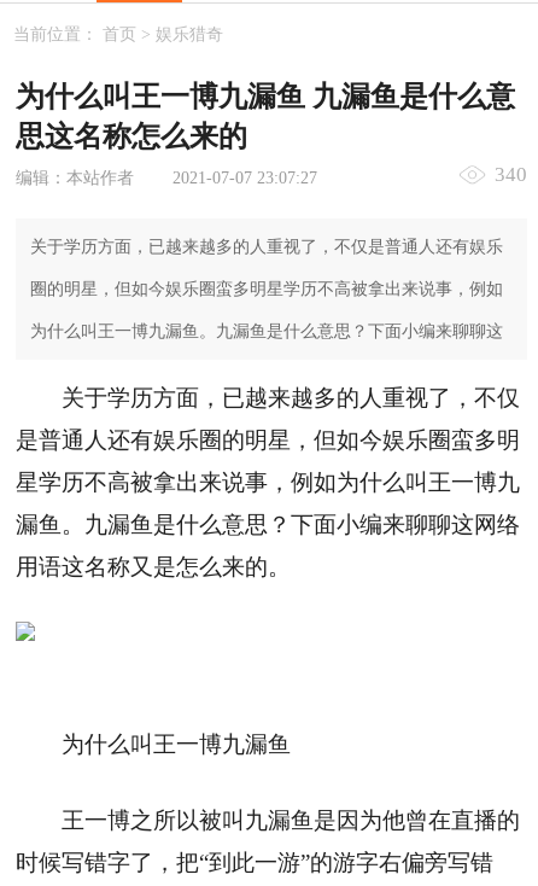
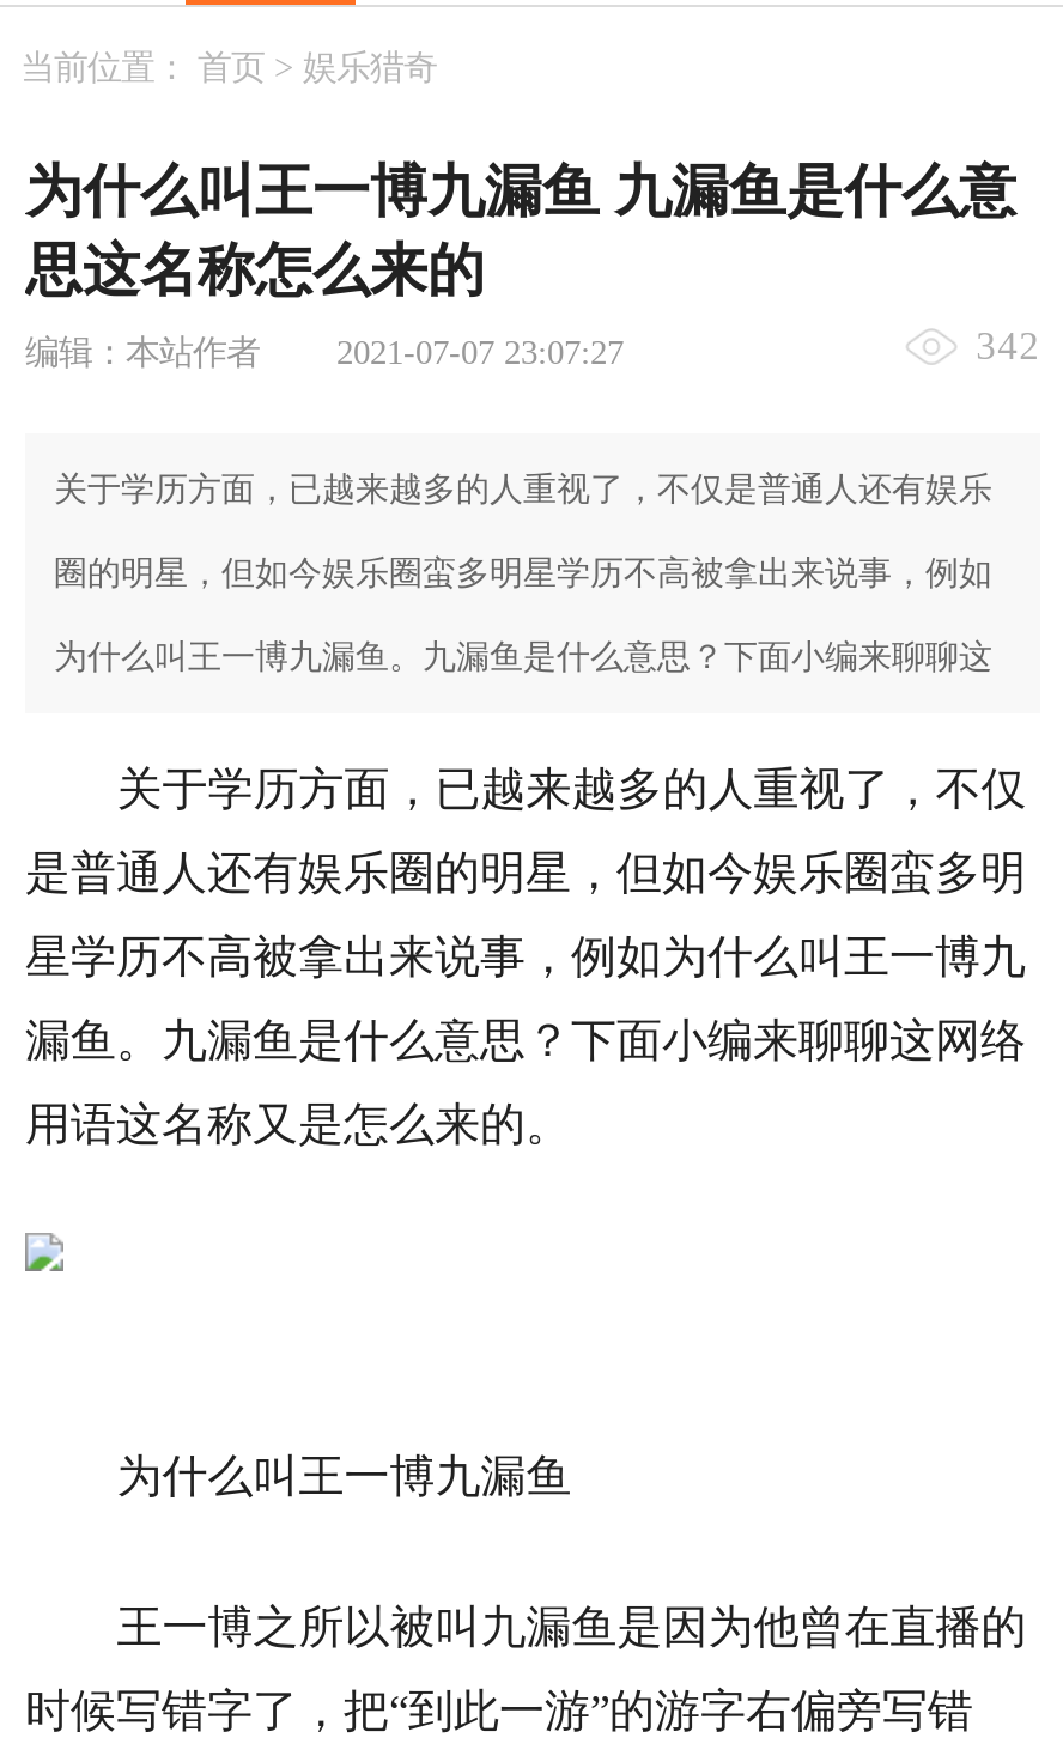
- 340
+ 342
